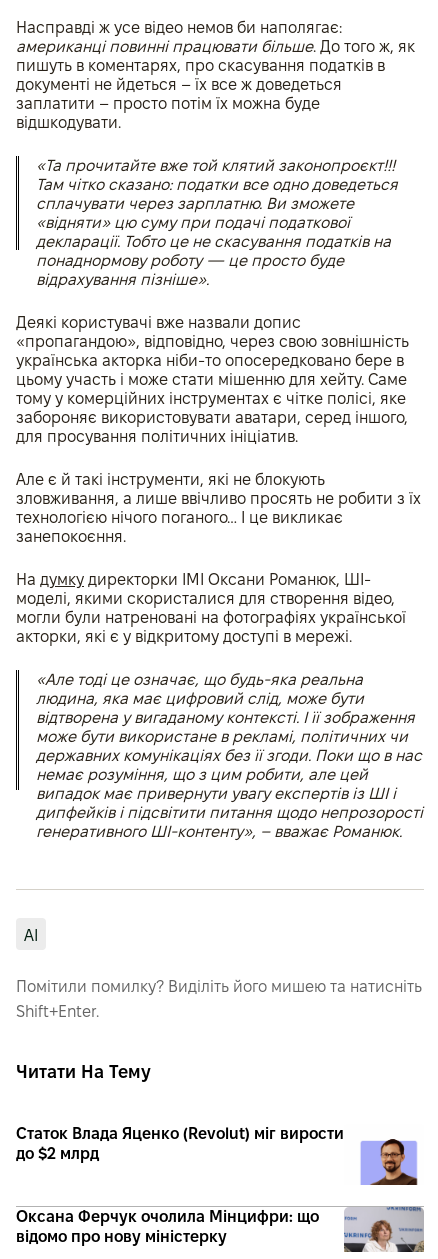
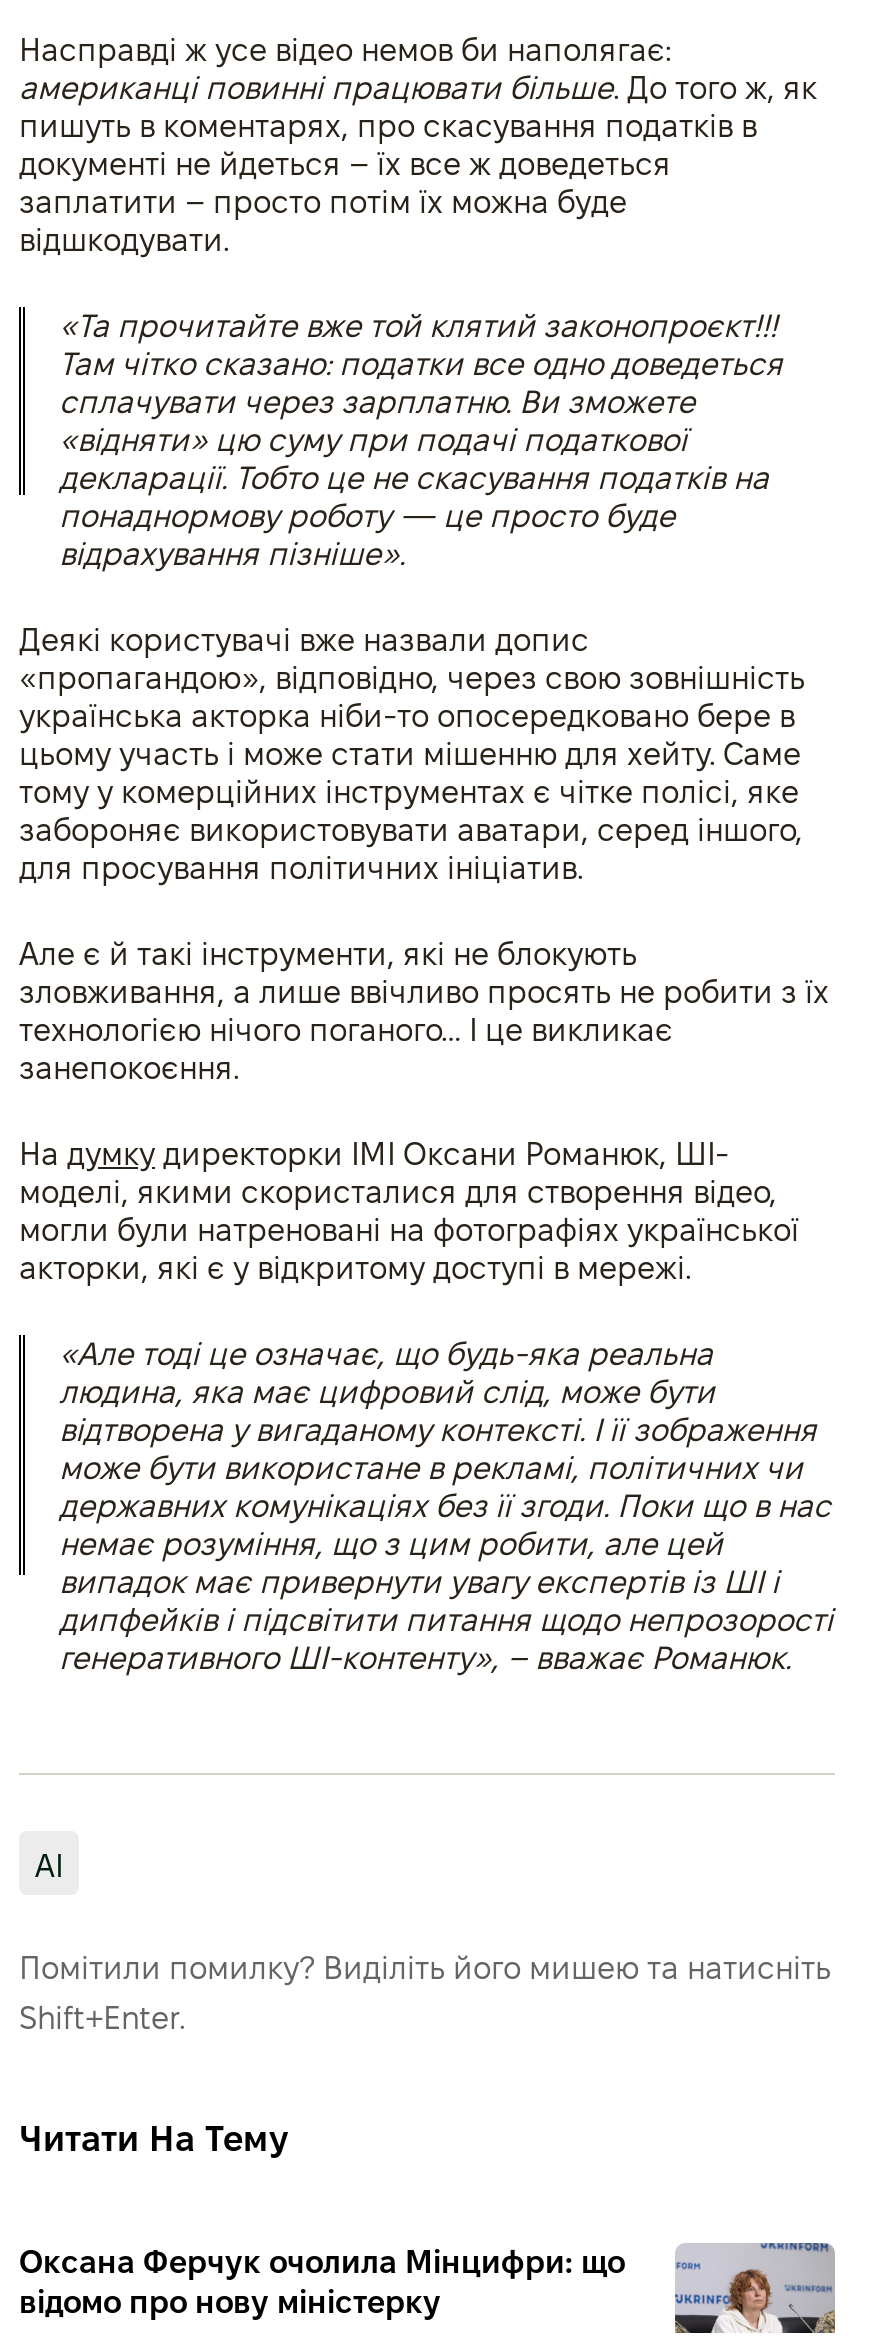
- [image]
- Статок Влада Яценко (Revolut) міг вирости
- до $2 млрд
